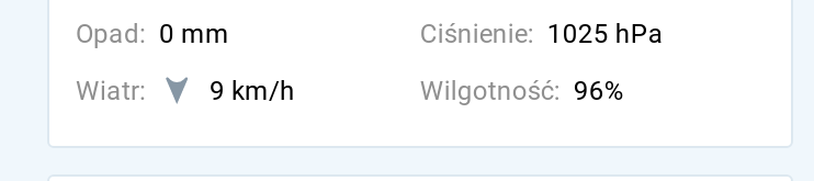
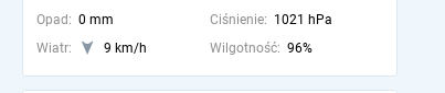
- Ciśnienie: 1025 hPa
+ Ciśnienie: 1021 hPa
